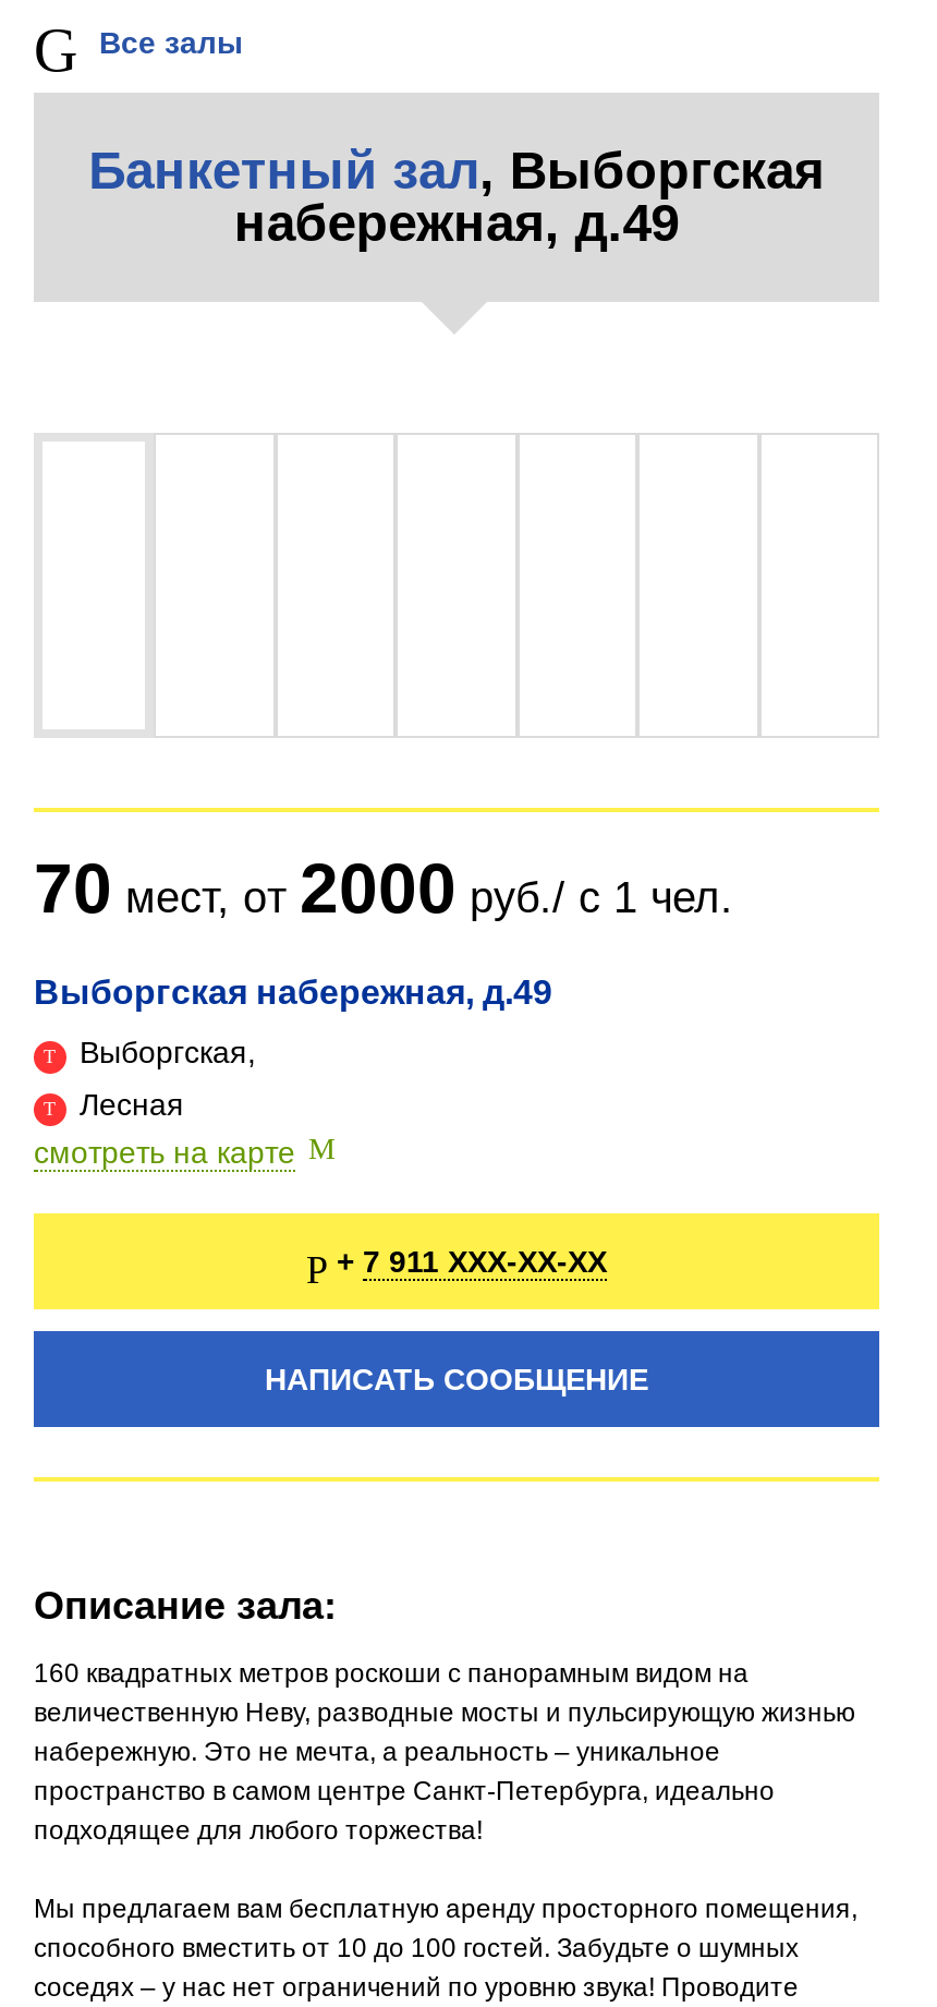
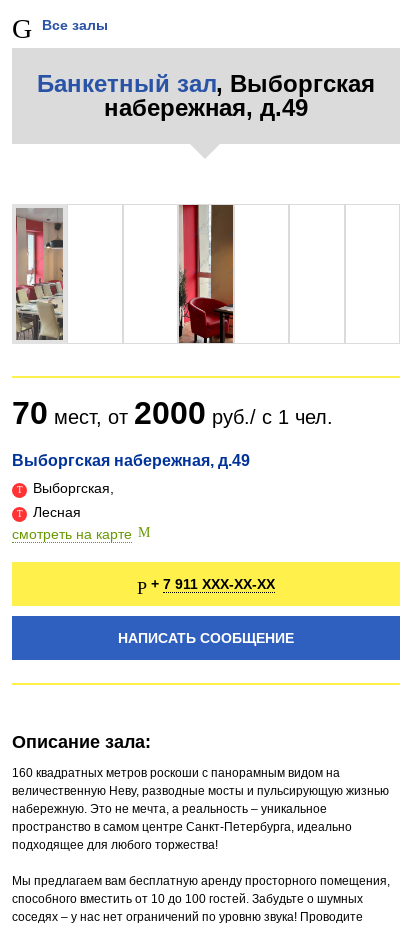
+ [image]

+ [image]
